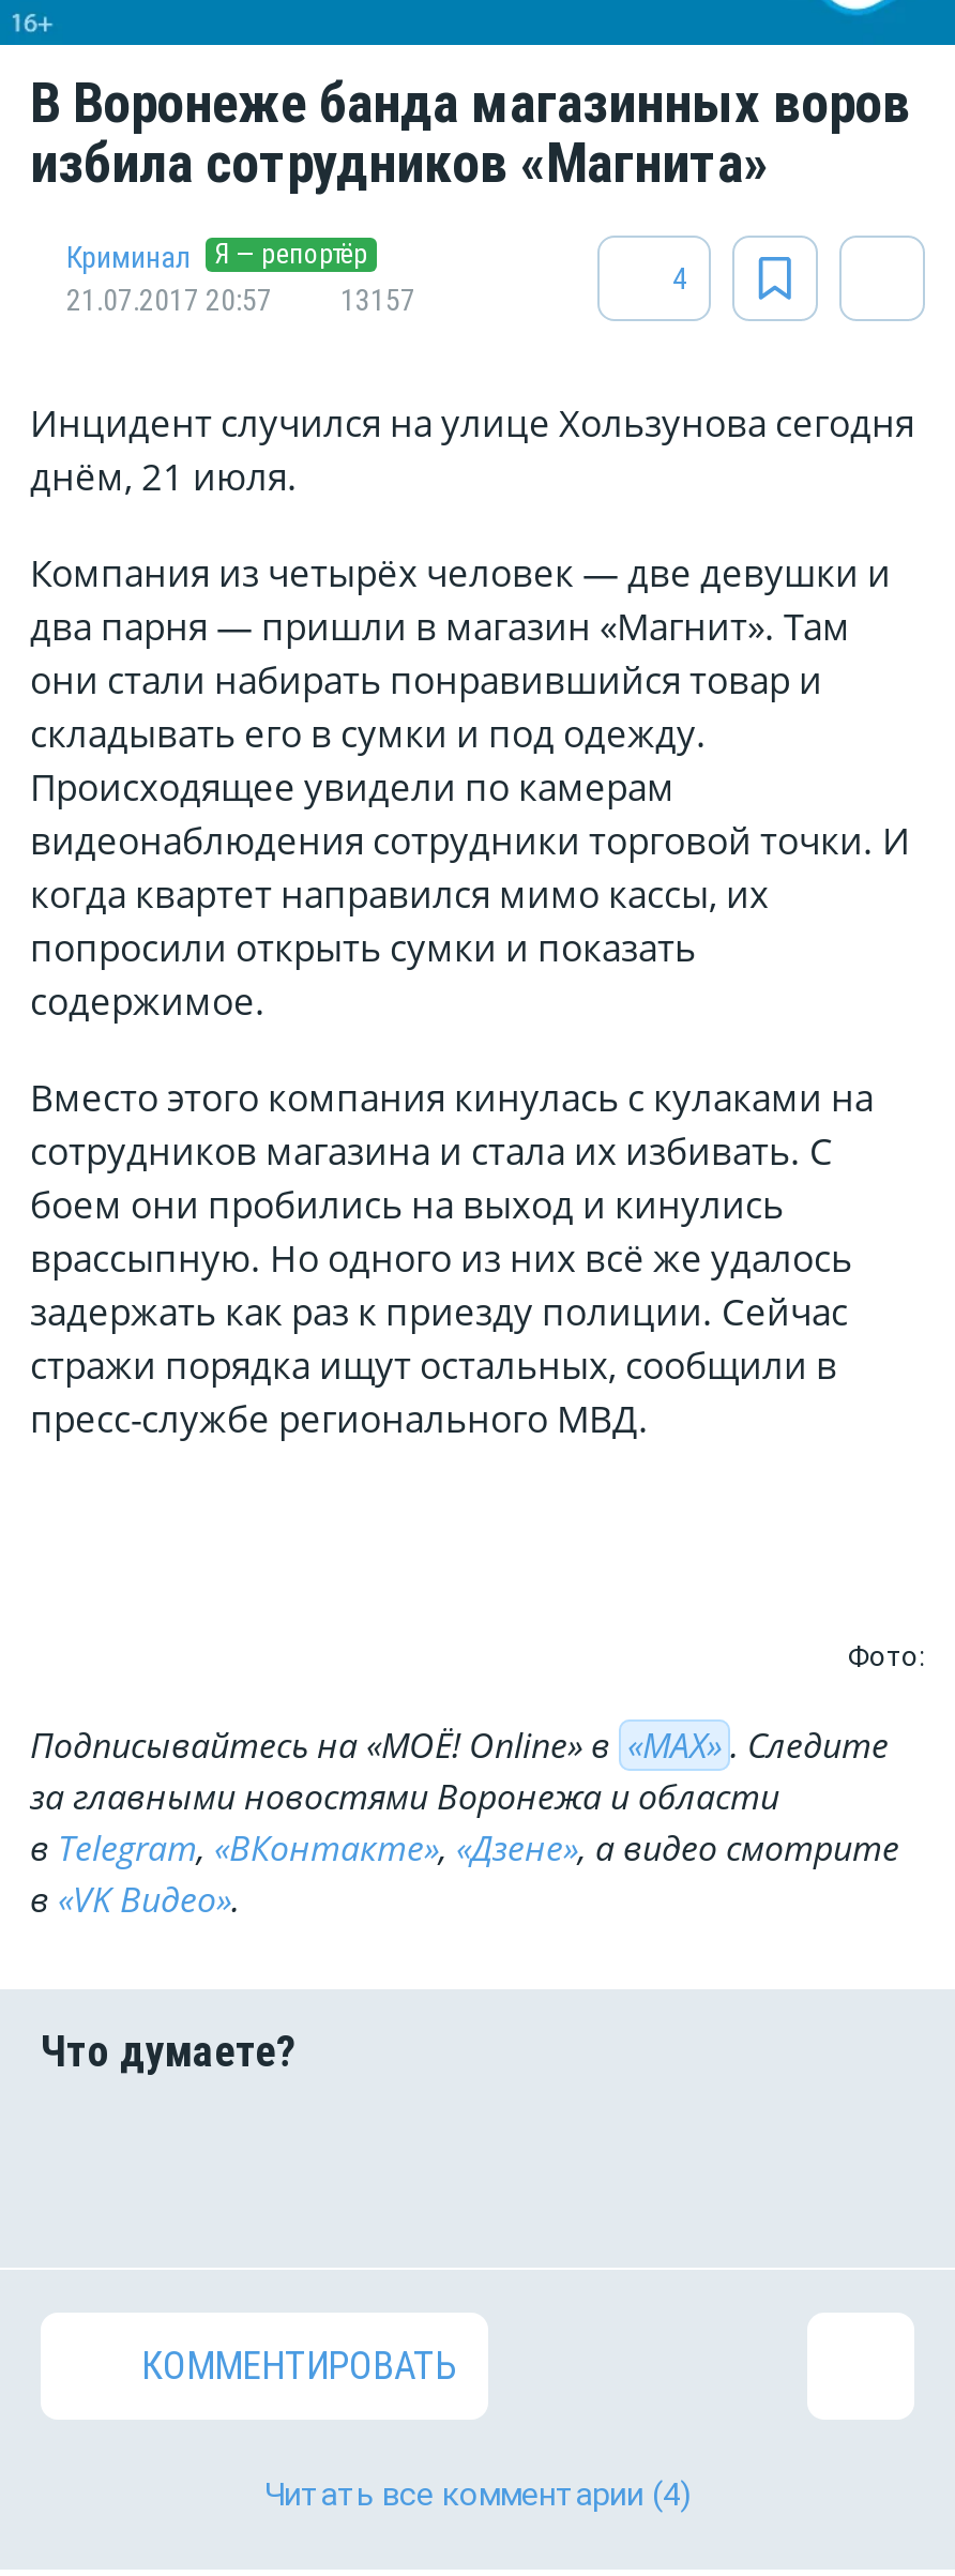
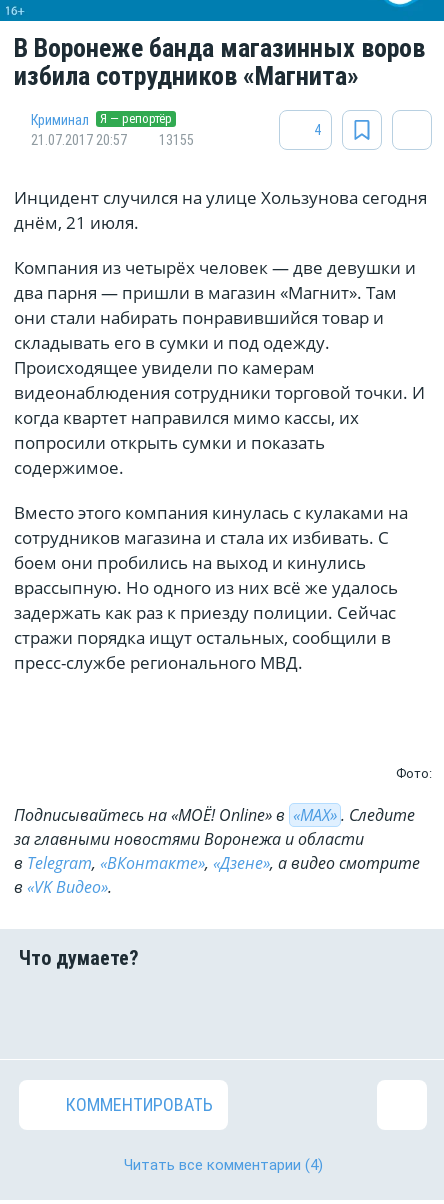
- 21.07.2017 20:57 13157
+ 21.07.2017 20:57 13155
